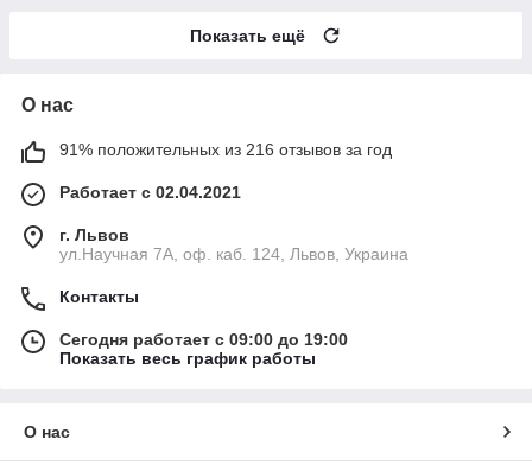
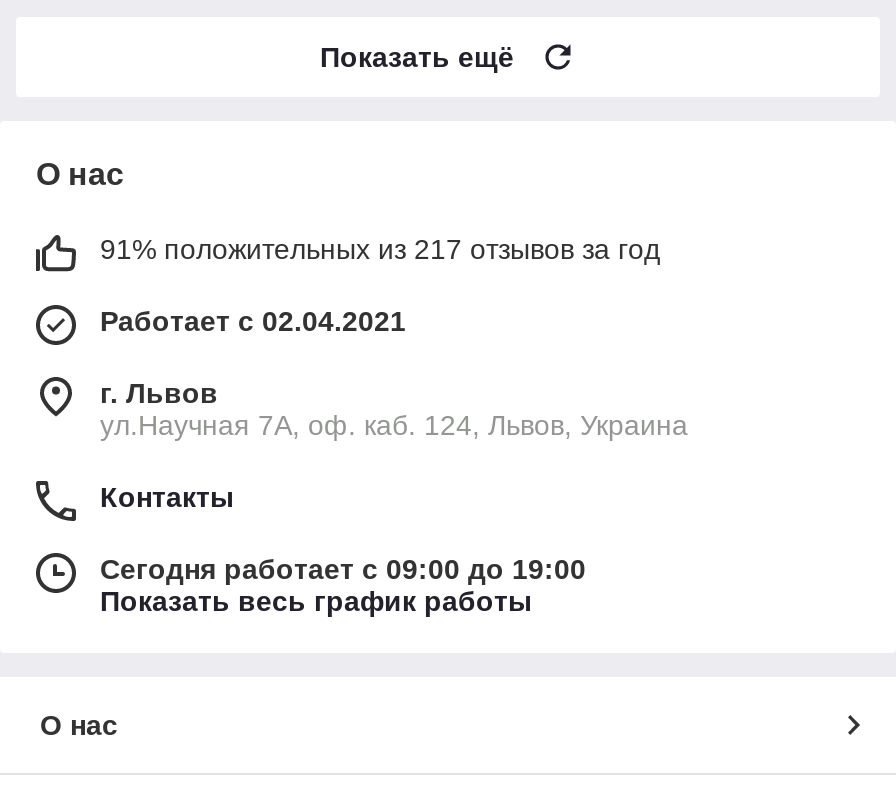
- 91% положительных из 216 отзывов за год
+ 91% положительных из 217 отзывов за год
